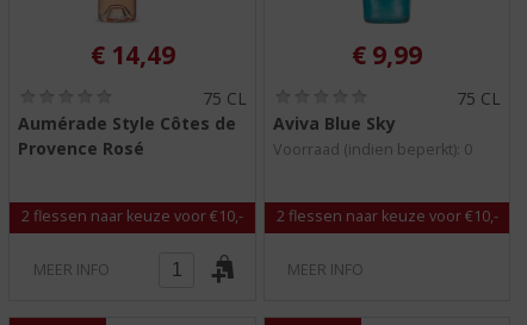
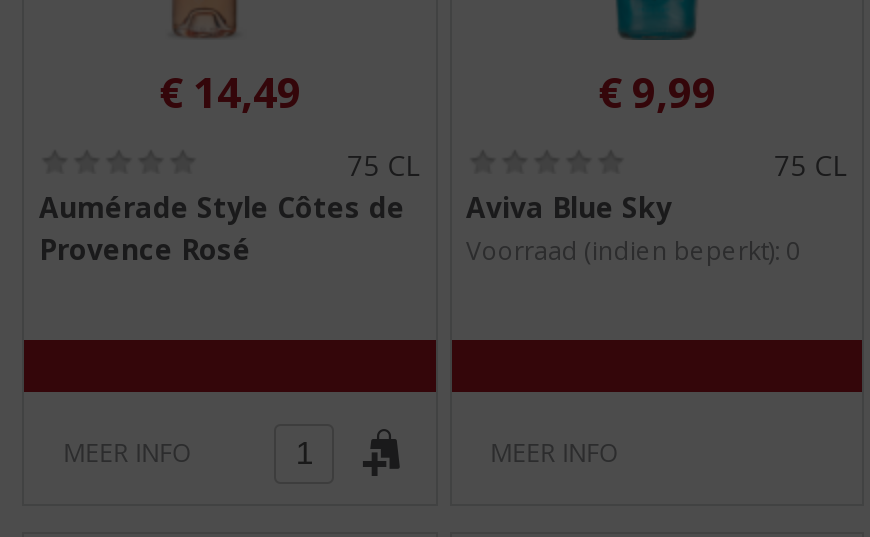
- 2 flessen naar keuze voor €10,-

- 2 flessen naar keuze voor €10,-
